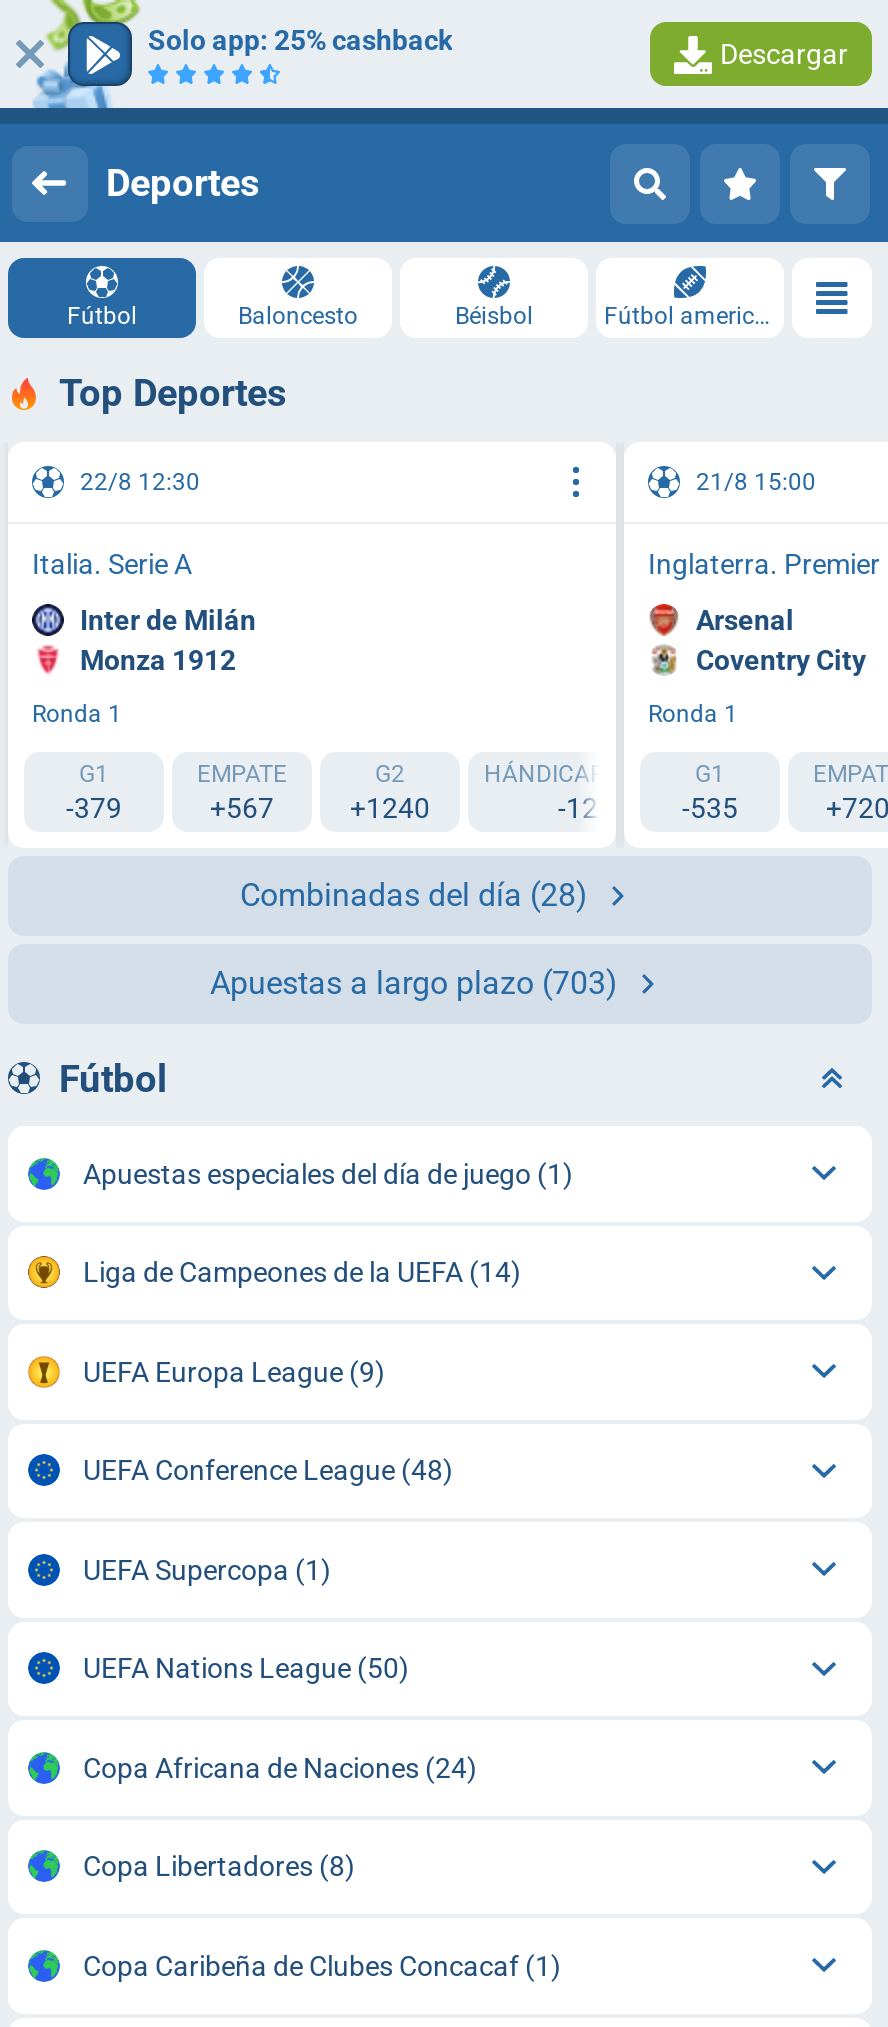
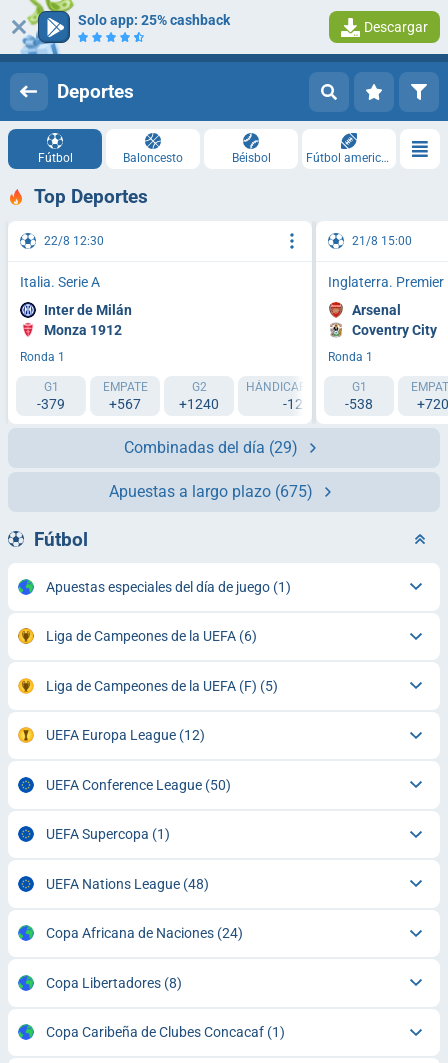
- -535
+ -538

- Combinadas del día (28)
+ Combinadas del día (29)

- Apuestas a largo plazo (703)
+ Apuestas a largo plazo (675)

- Liga de Campeones de la UEFA (14)
- UEFA Europa League (9)
- UEFA Conference League (48)
+ Liga de Campeones de la UEFA (6)
+ Liga de Campeones de la UEFA (F) (5)
+ UEFA Europa League (12)
+ UEFA Conference League (50)

- UEFA Nations League (50)
+ UEFA Nations League (48)
